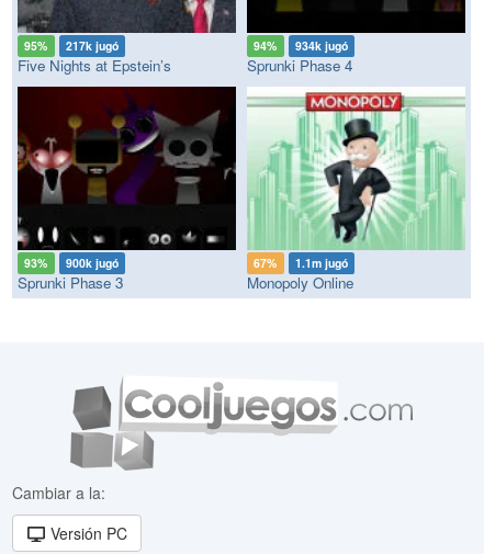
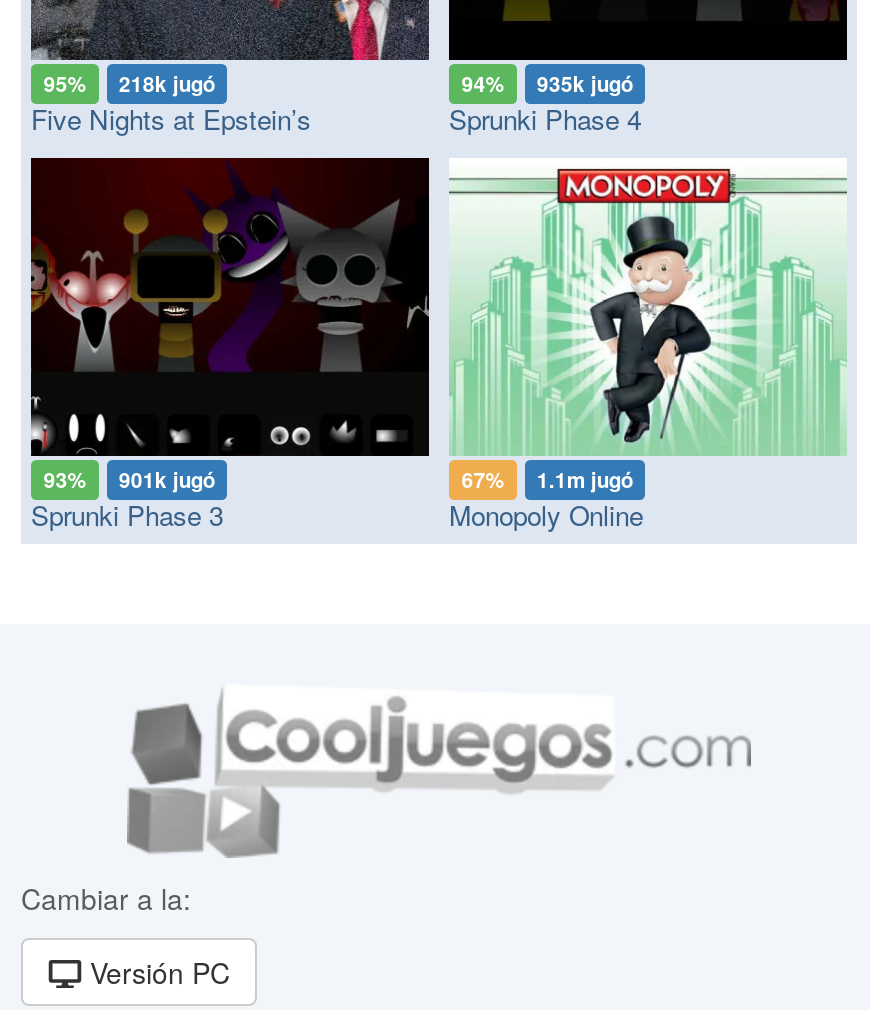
- 95% 217k jugó
+ 95% 218k jugó

- 94% 934k jugó
+ 94% 935k jugó

- 93% 900k jugó
+ 93% 901k jugó
